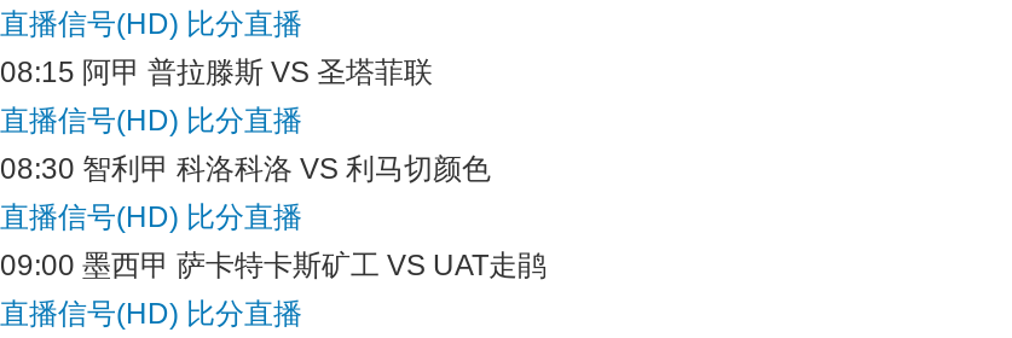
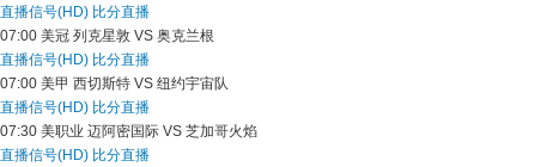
- 08:15 阿甲普拉滕斯 VS 圣塔菲联
+ 07:00 美冠列克星敦 VS 奥克兰根

- 08:30 智利甲科洛科洛 VS 利马切颜色
+ 07:00 美甲西切斯特 VS 纽约宇宙队

- 09:00 墨西甲萨卡特卡斯矿工 VS UAT走鹃
+ 07:30 美职业迈阿密国际 VS 芝加哥火焰
